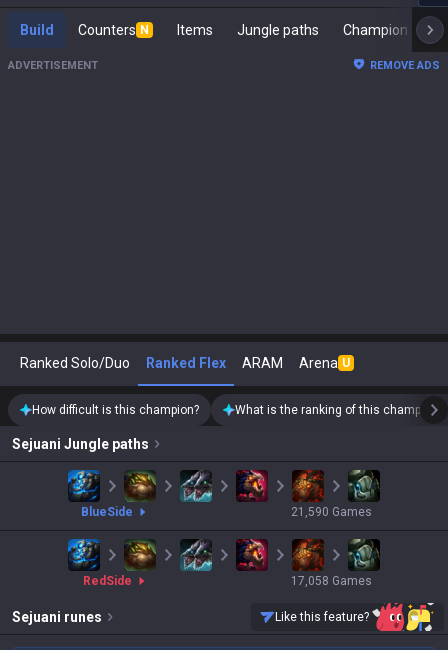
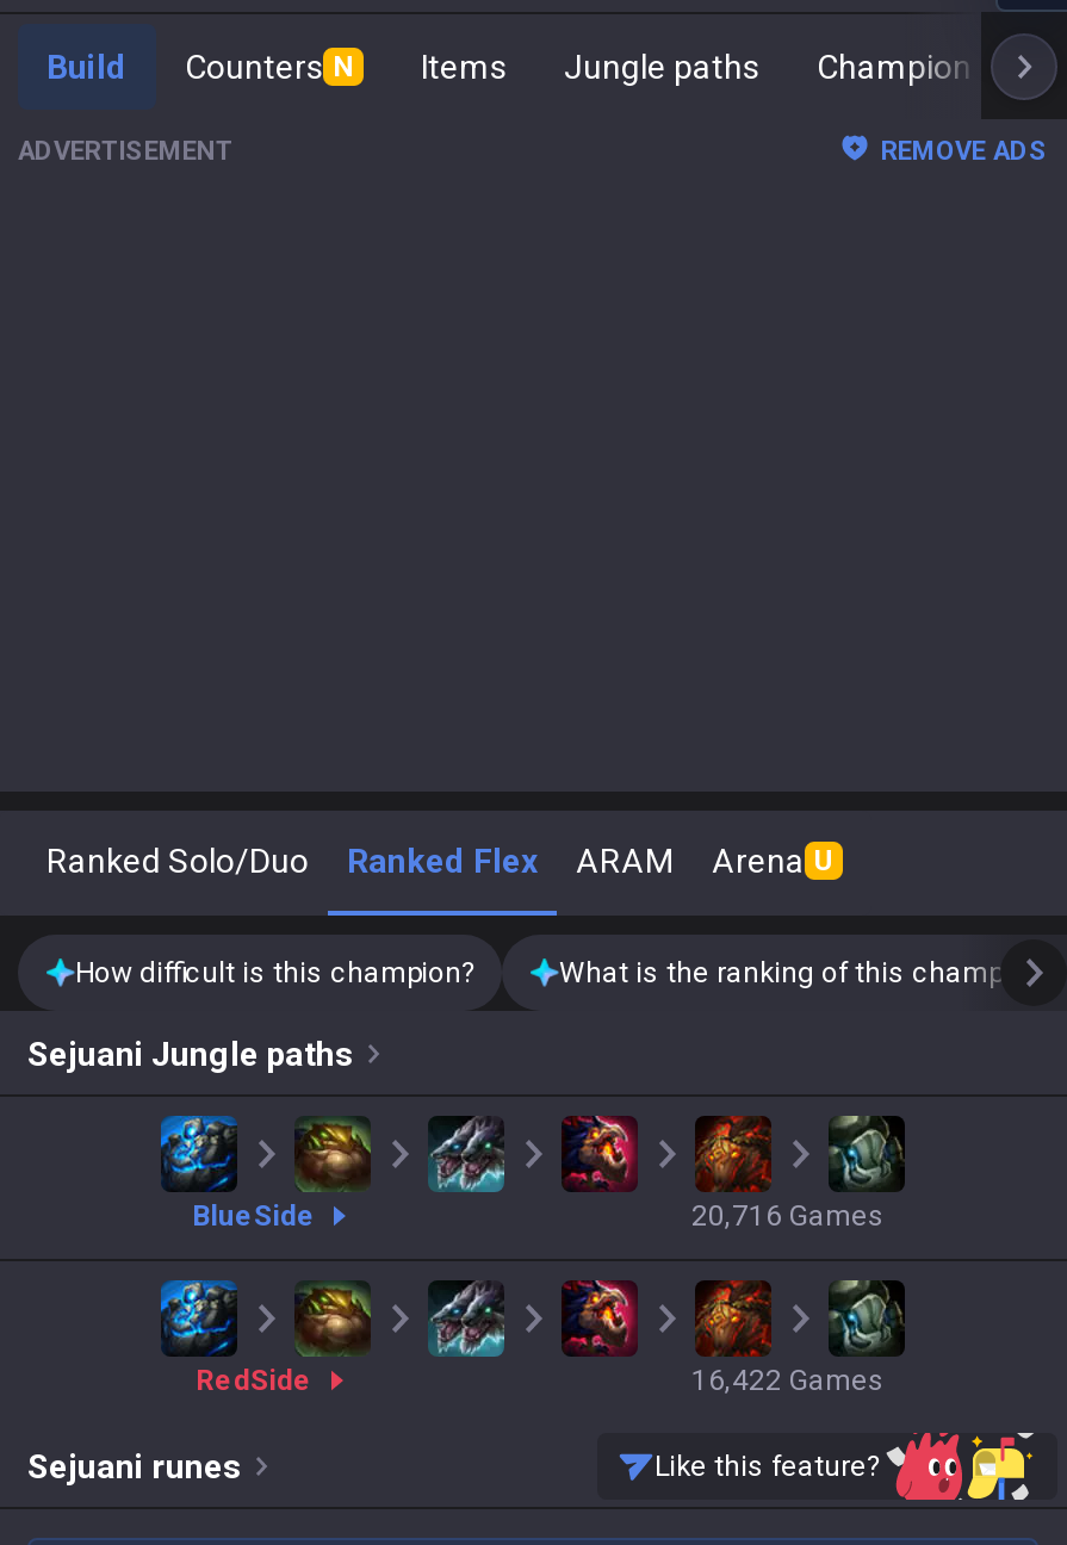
- 21,590 Games
+ 20,716 Games

- 17,058 Games
+ 16,422 Games
